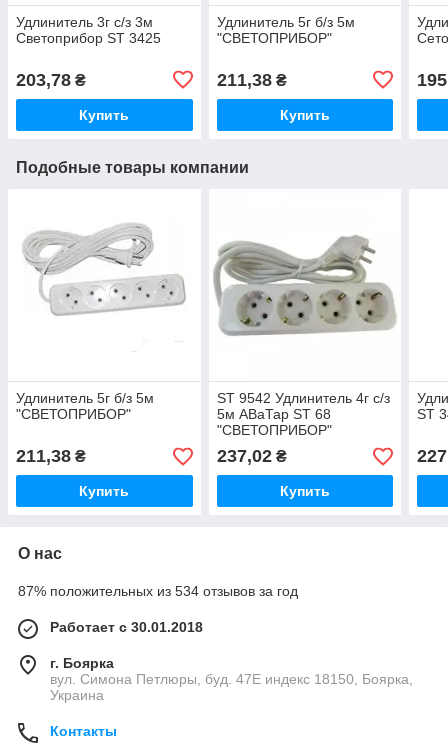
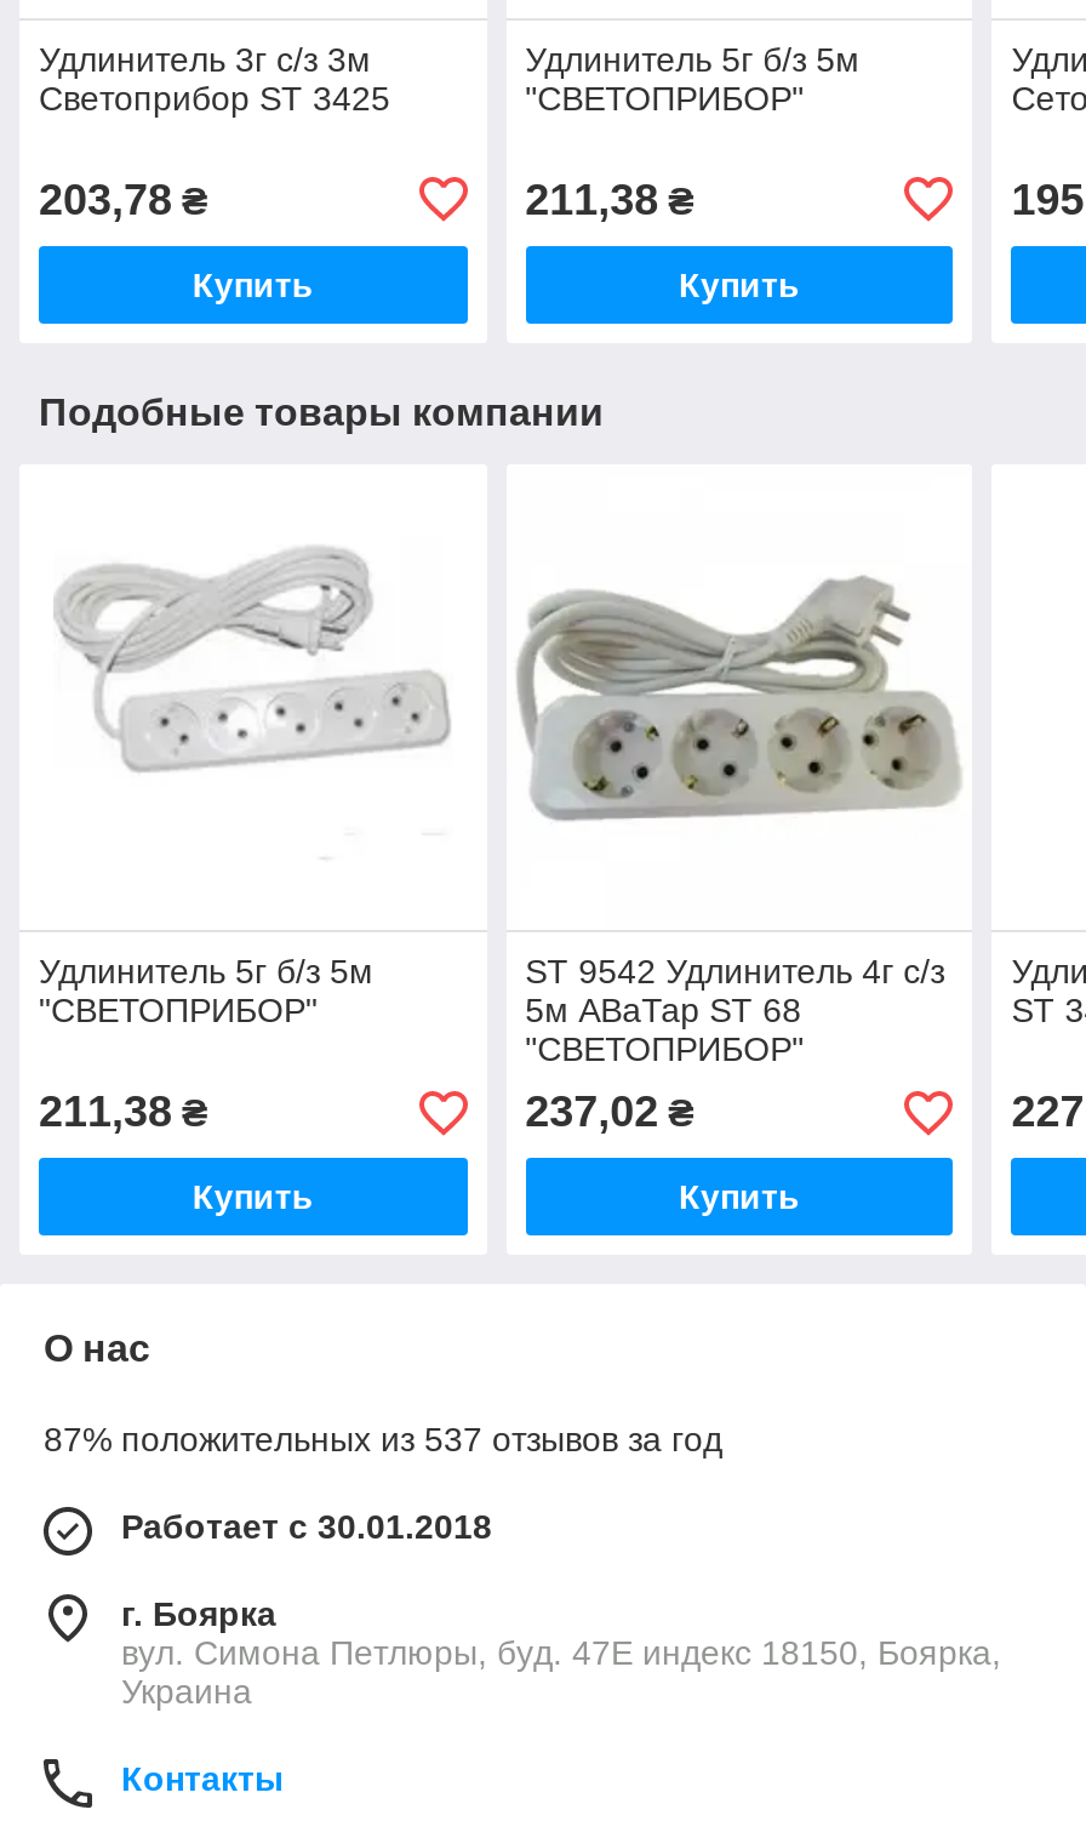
- 87% положительных из 534 отзывов за год
+ 87% положительных из 537 отзывов за год
